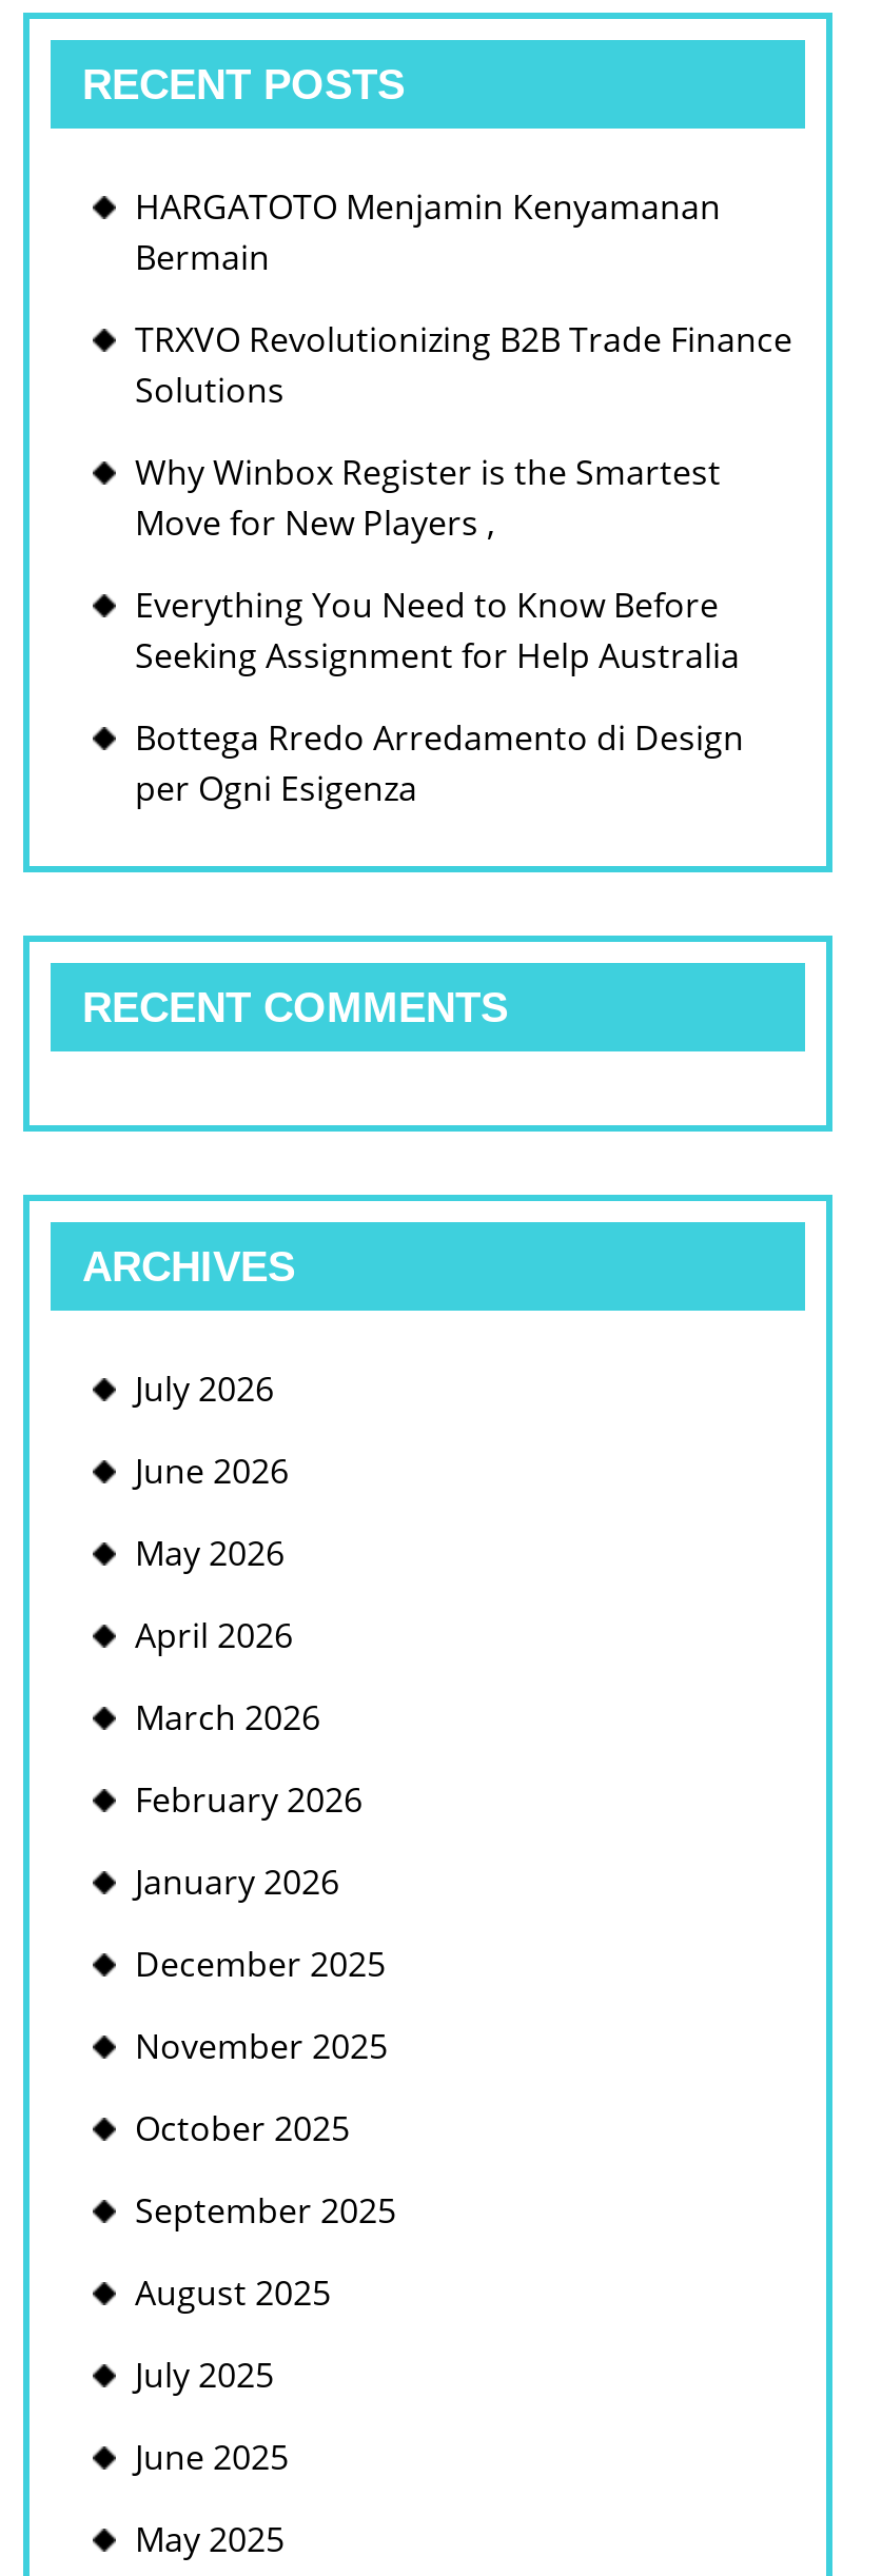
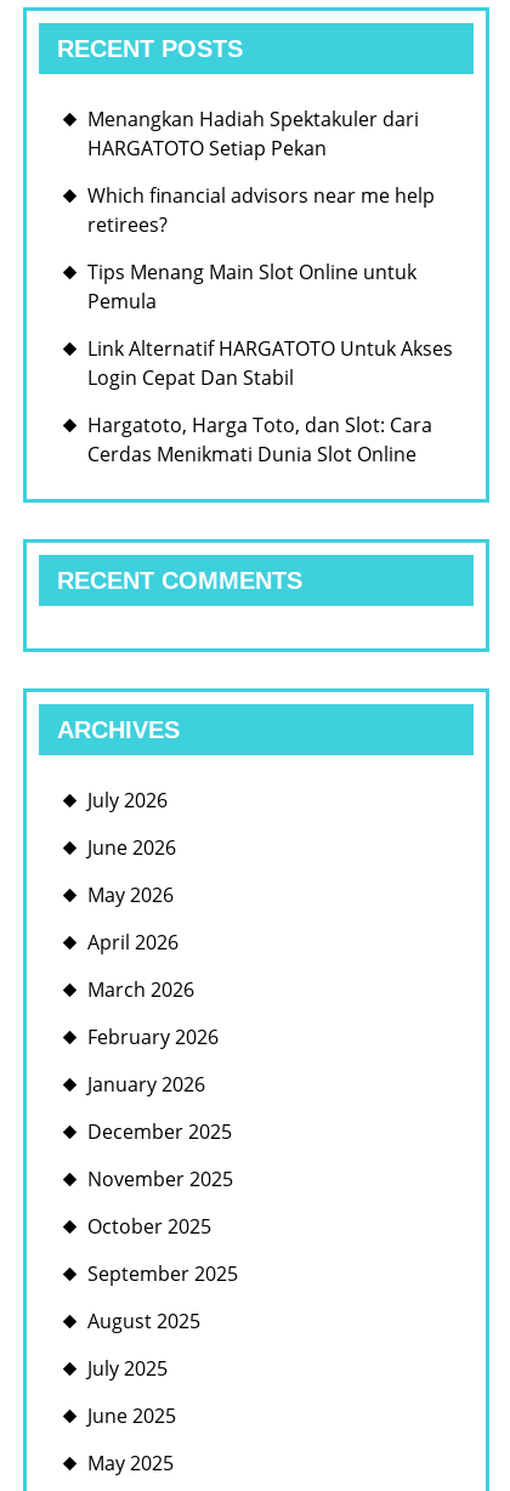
- HARGATOTO Menjamin Kenyamanan
- Bermain
+ Menangkan Hadiah Spektakuler dari
+ HARGATOTO Setiap Pekan

- TRXVO Revolutionizing B2B Trade Finance
- Solutions
+ Which financial advisors near me help
+ retirees?

- Why Winbox Register is the Smartest
- Move for New Players ,
+ Tips Menang Main Slot Online untuk
+ Pemula

- Everything You Need to Know Before
- Seeking Assignment for Help Australia
+ Link Alternatif HARGATOTO Untuk Akses
+ Login Cepat Dan Stabil

- Bottega Rredo Arredamento di Design
- per Ogni Esigenza
+ Hargatoto, Harga Toto, dan Slot: Cara
+ Cerdas Menikmati Dunia Slot Online
